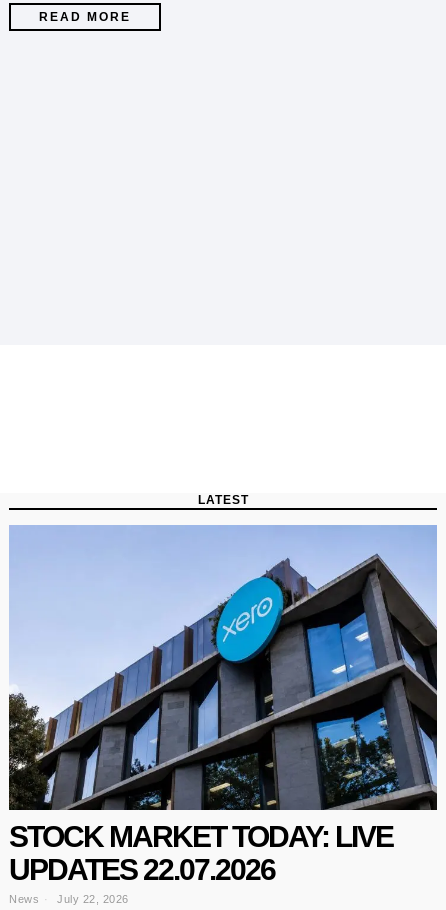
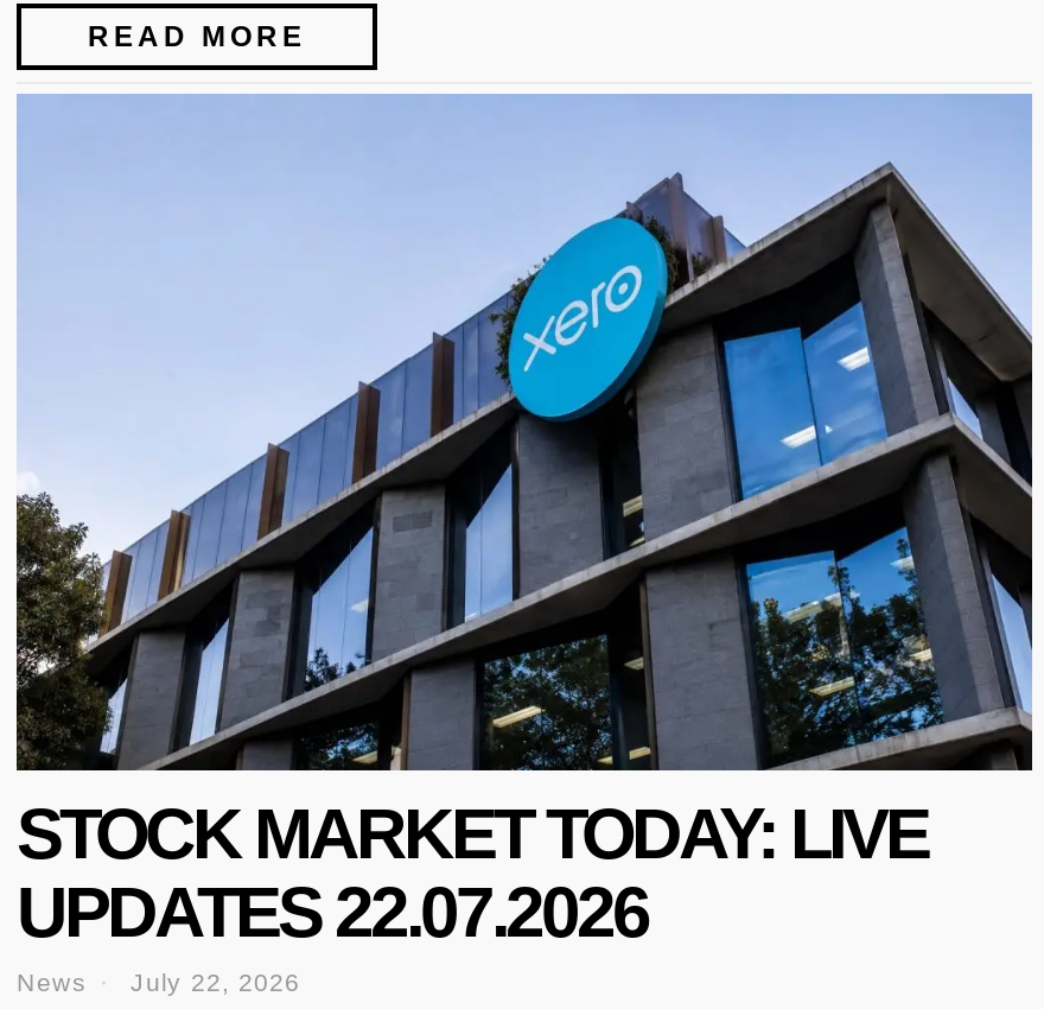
- LATEST
